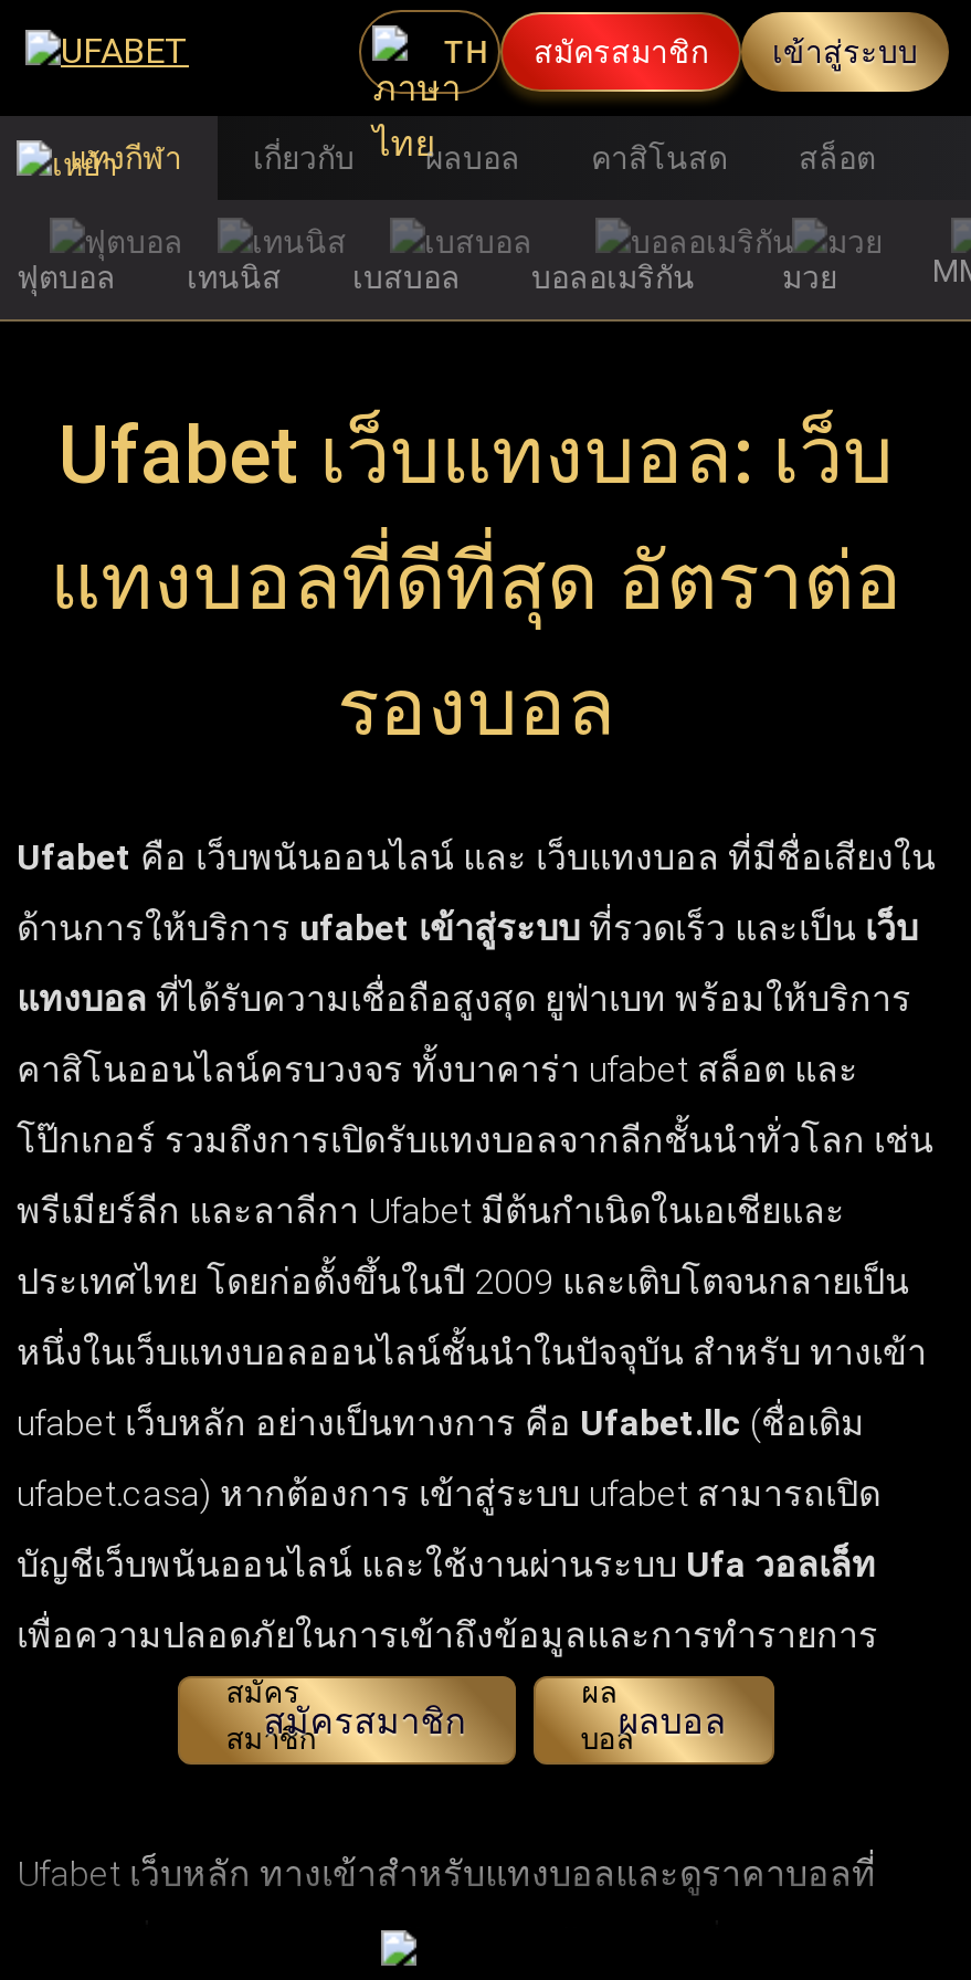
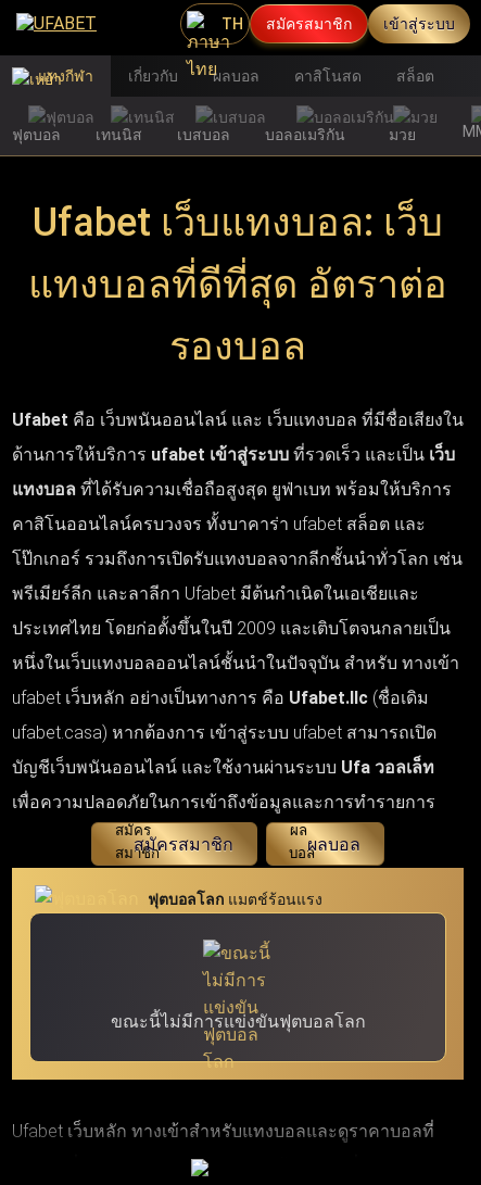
+ [image]
+ ฟุตบอลโลก แมตช์ร้อนแรง

+ ขณะนี้ไม่มีการแข่งขันฟุตบอลโลก
